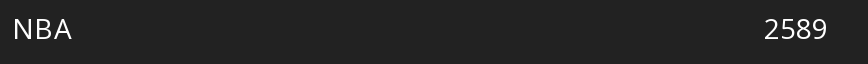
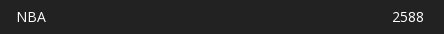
- 2589
+ 2588
